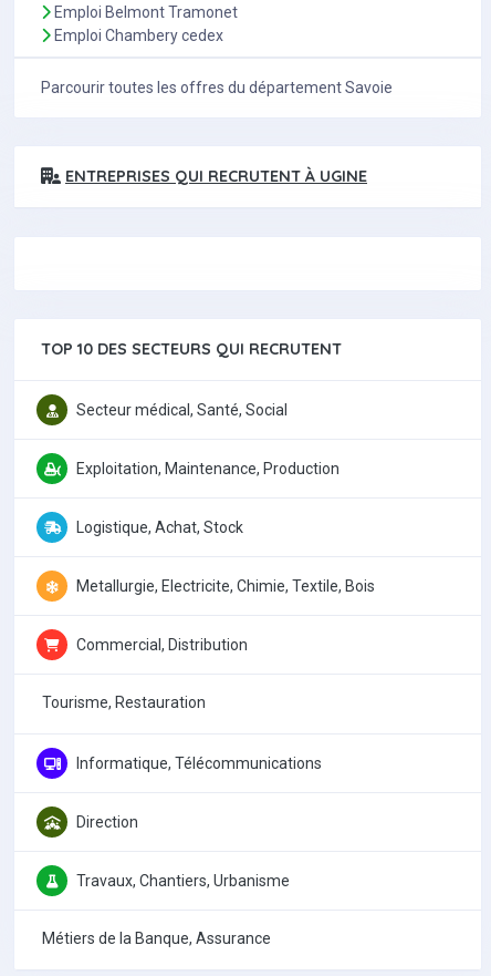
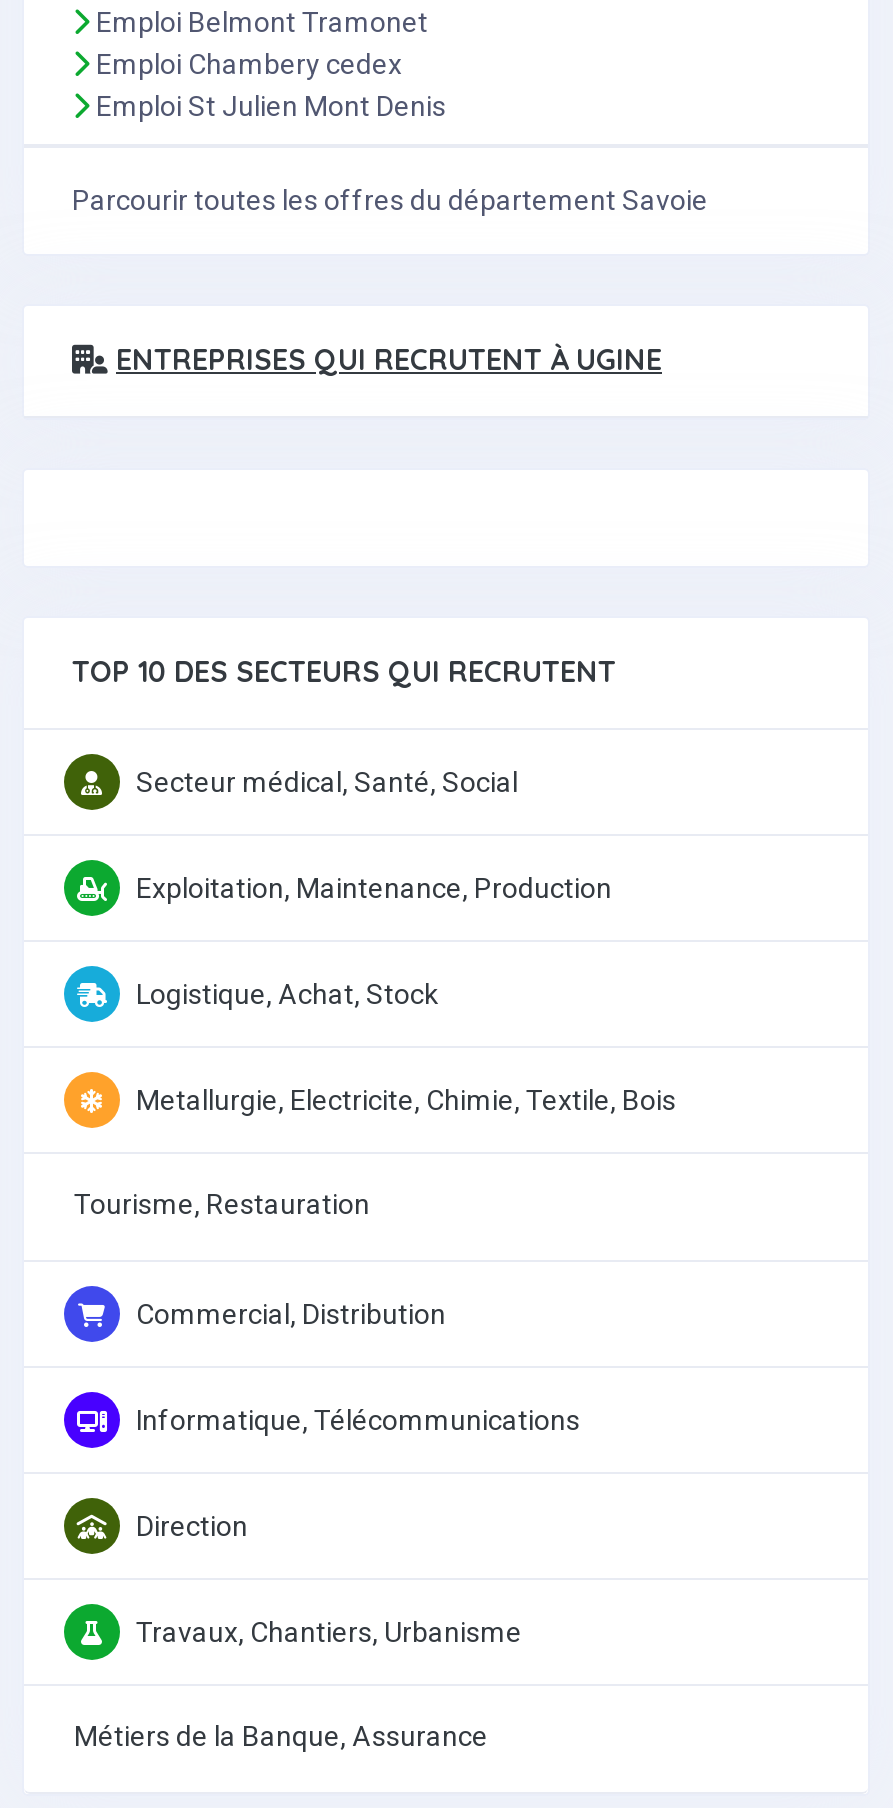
+ Emploi St Julien Mont Denis

moved down: Commercial, Distribution

moved up: Tourisme, Restauration
